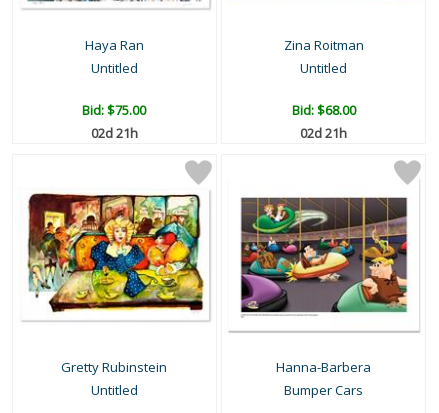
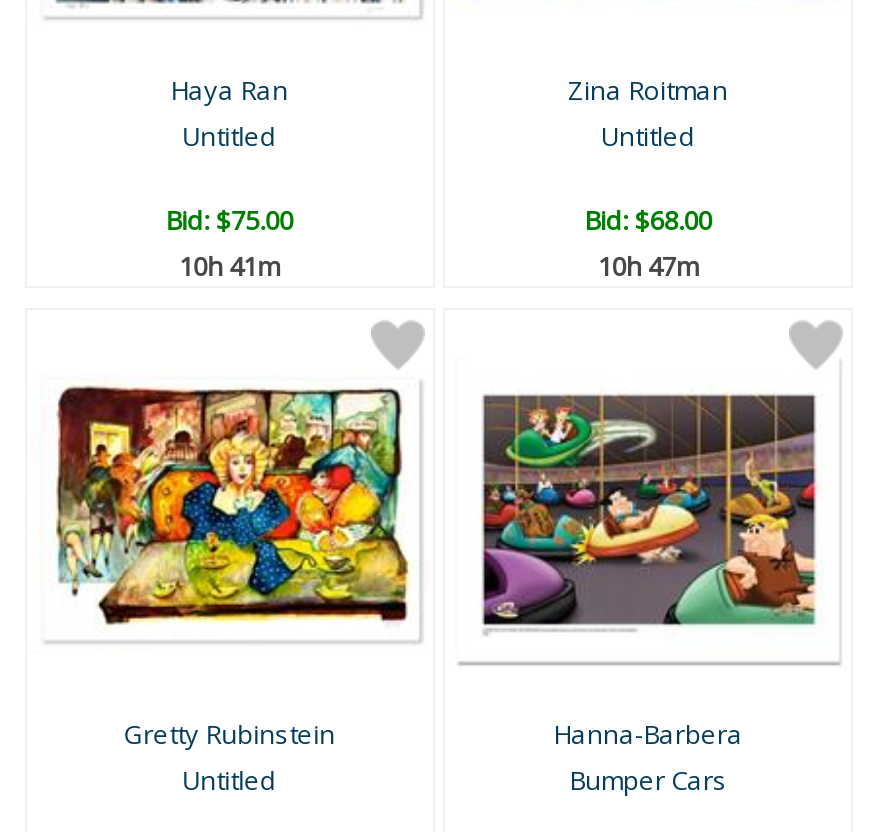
- 02d 21h
+ 10h 41m

- 02d 21h
+ 10h 47m
